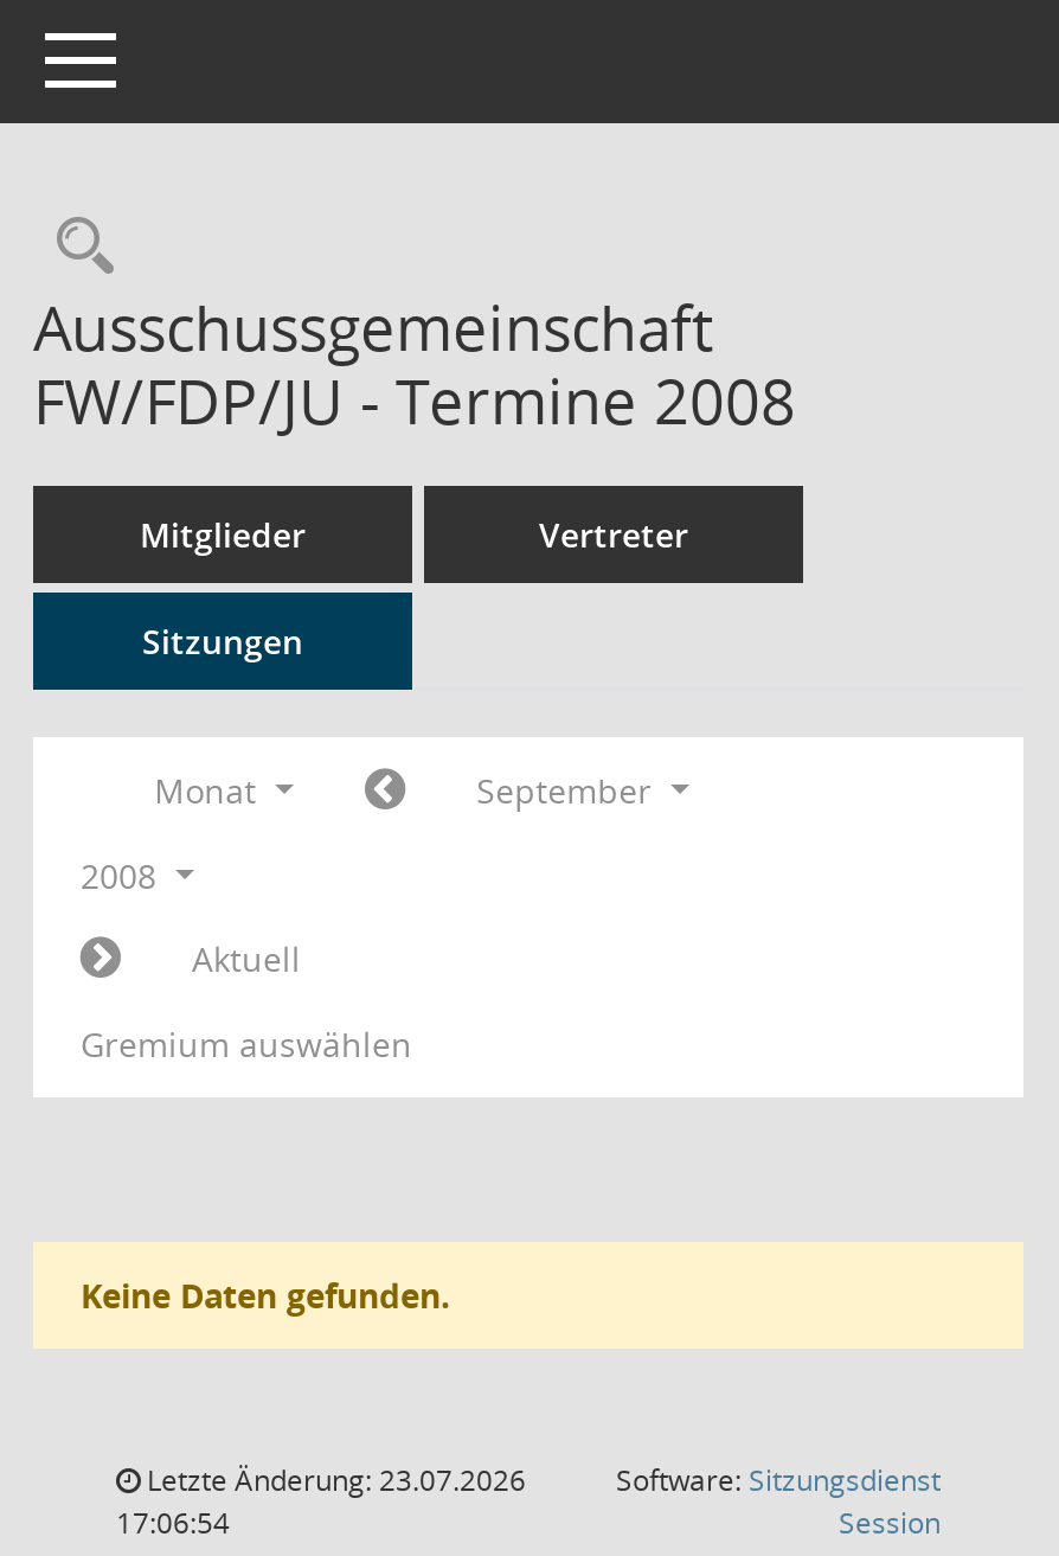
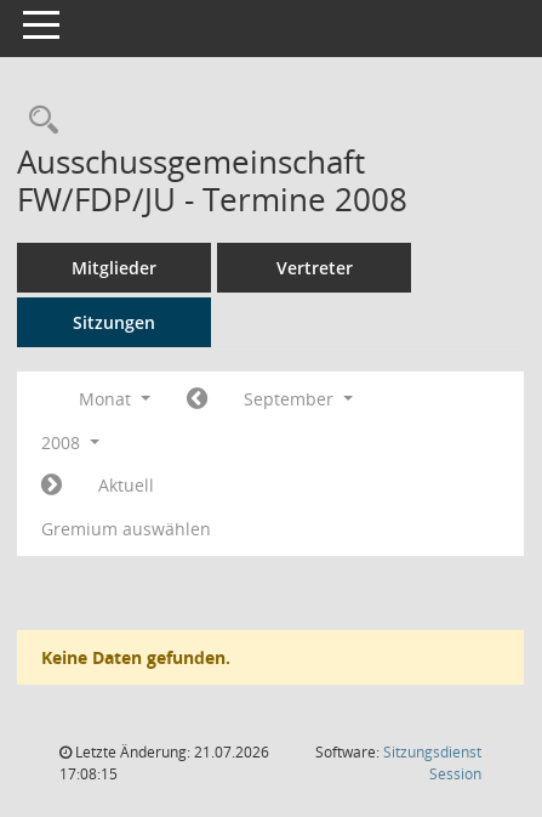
- Letzte Änderung: 23.07.2026
+ Letzte Änderung: 21.07.2026

- 17:06:54
+ 17:08:15
